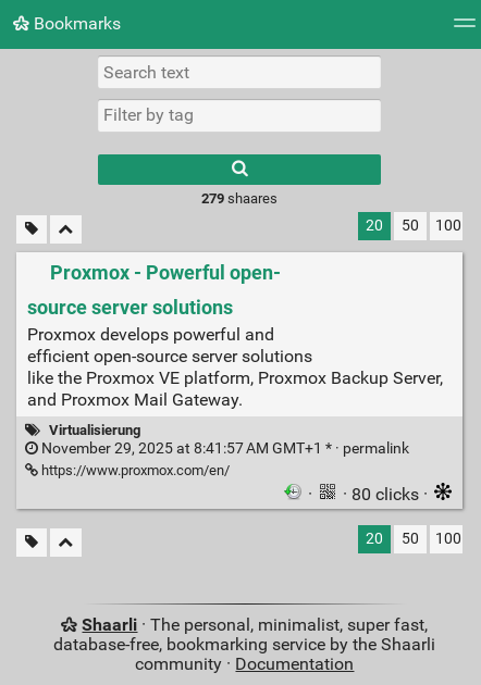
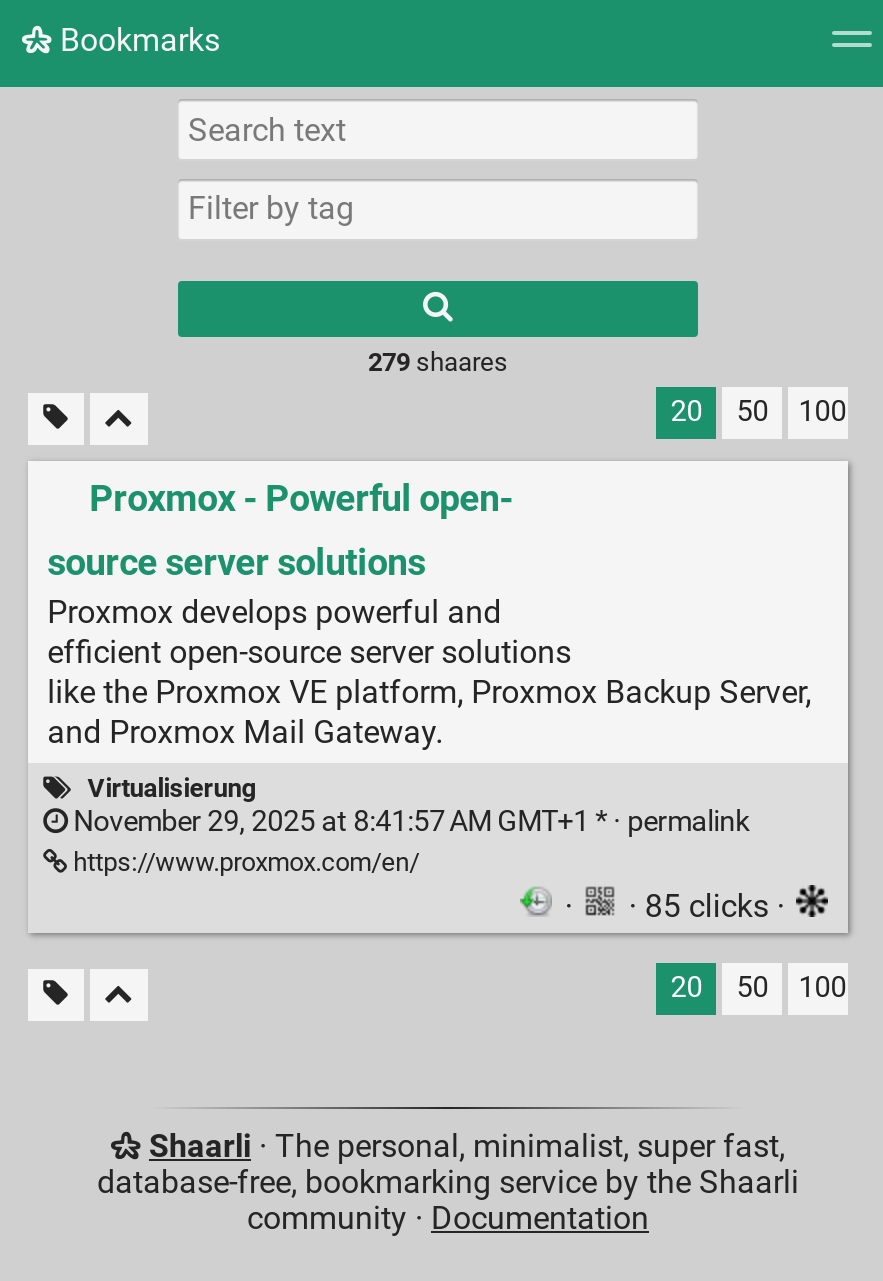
- · 80 clicks ·
+ · 85 clicks ·
